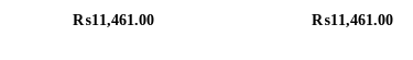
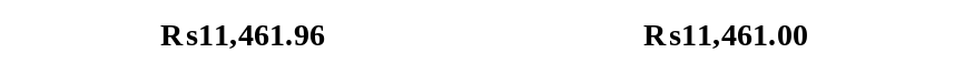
- ₨11,461.00
+ ₨11,461.96
